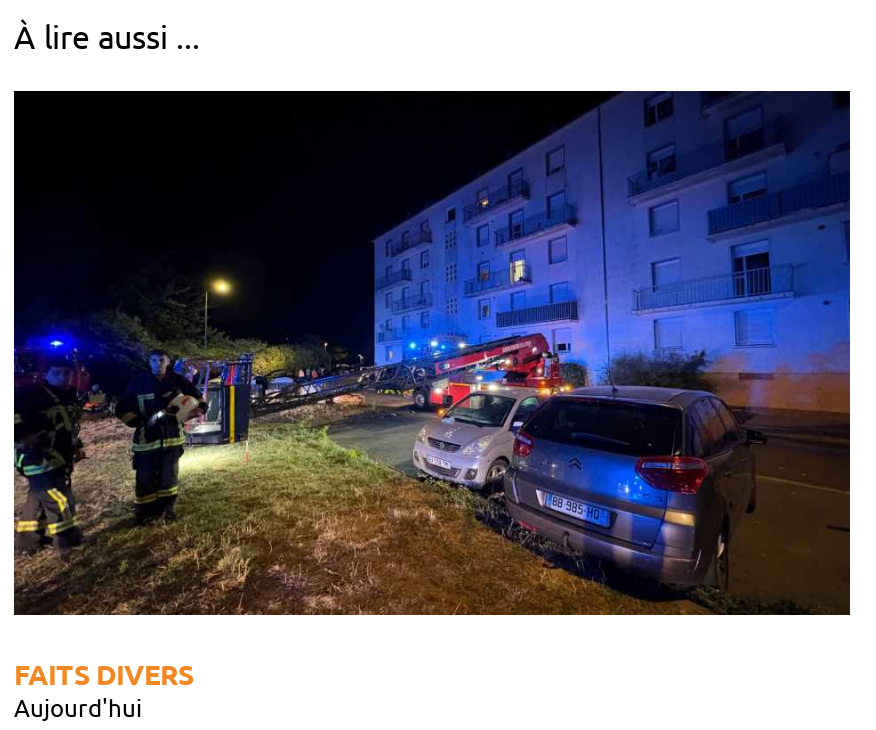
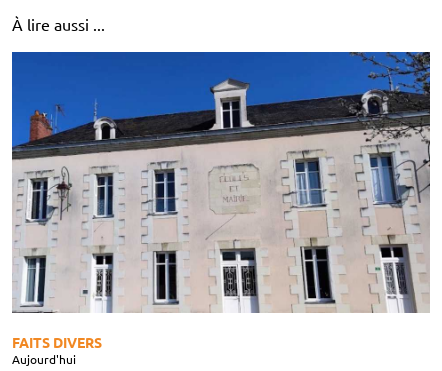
- [image]
+ [image]
